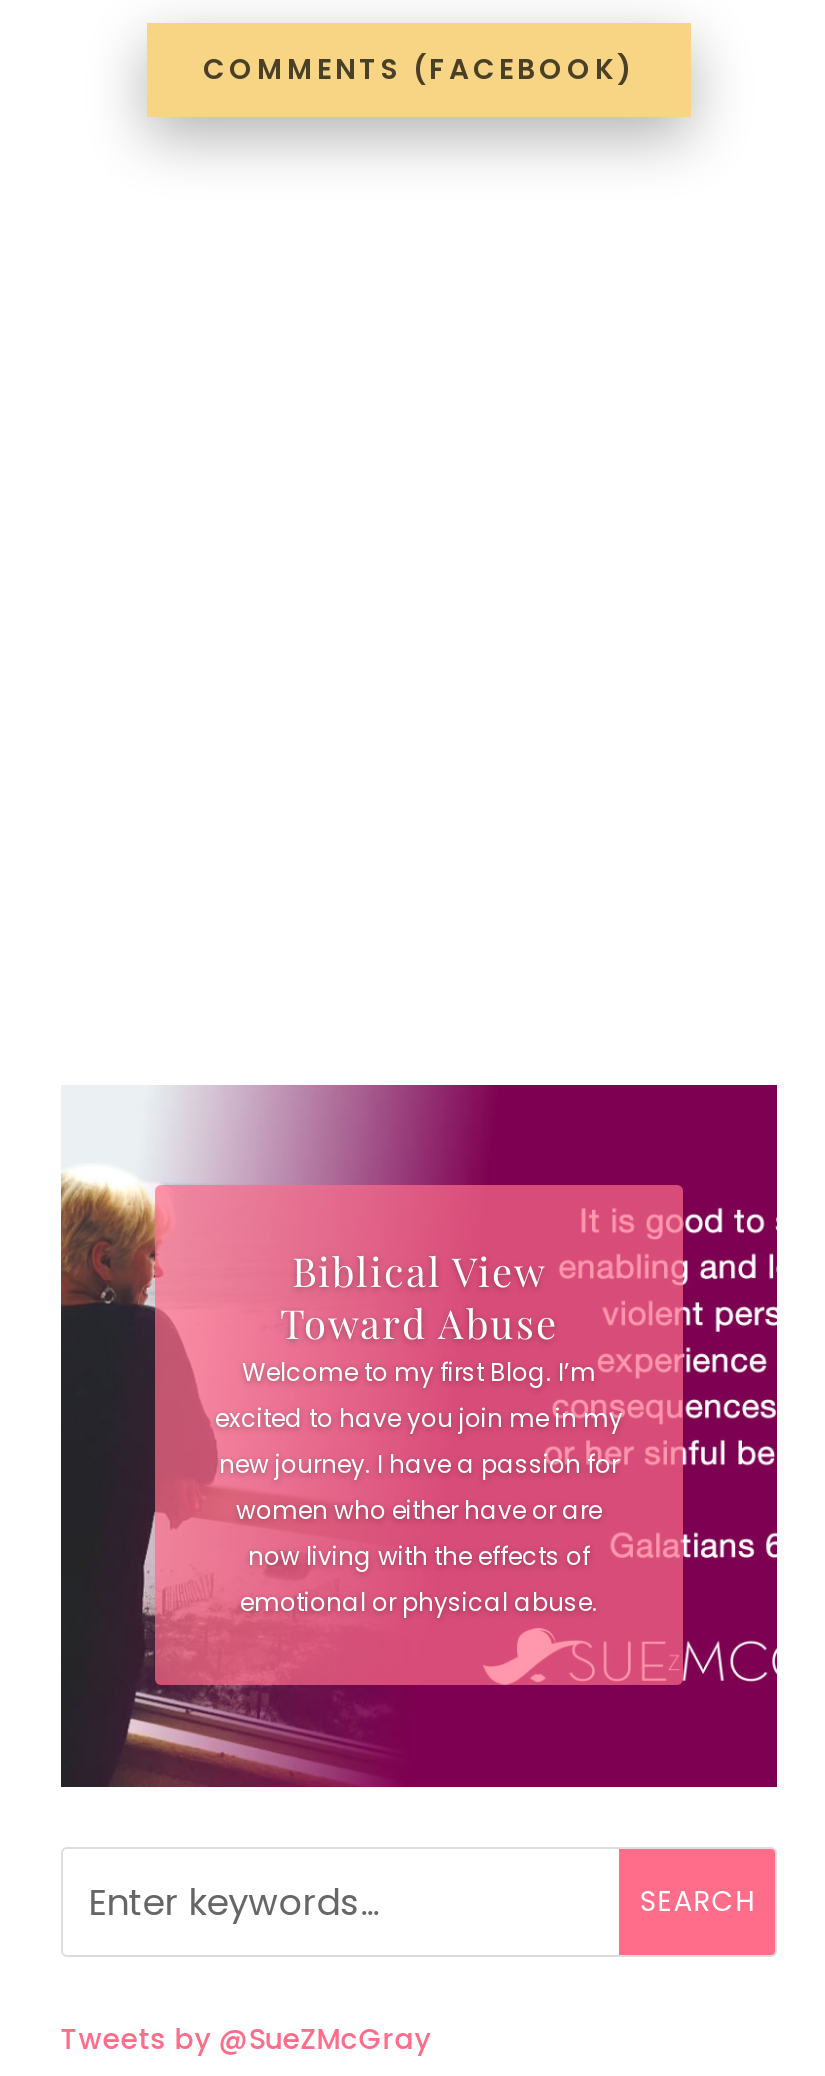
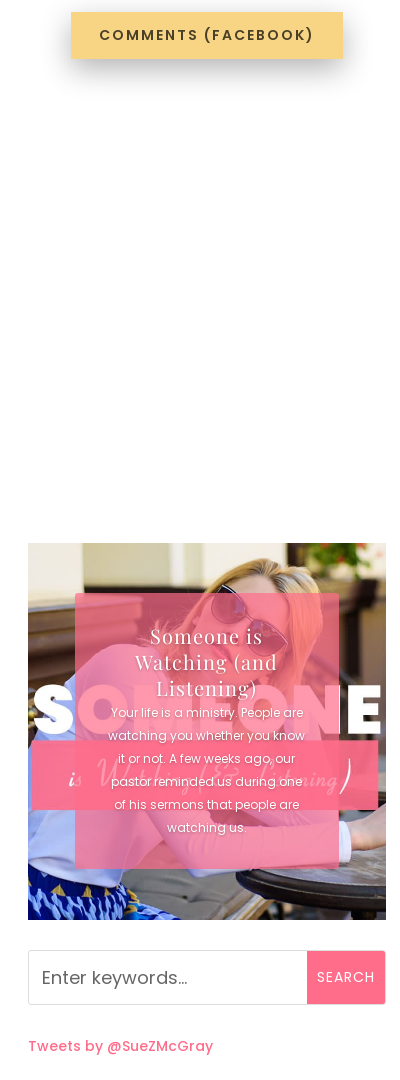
- [image]
- Biblical View
- Toward Abuse
- Welcome to my first Blog. I’m
- excited to have you join me in my
- new journey. I have a passion for
- women who either have or are
- now living with the effects of
- emotional or physical abuse.
+ [image]
+ Someone is
+ Watching (and
+ Listening)
+ Your life is a ministry. People are
+ watching you whether you know
+ it or not. A few weeks ago, our
+ pastor reminded us during one
+ of his sermons that people are
+ watching us.
